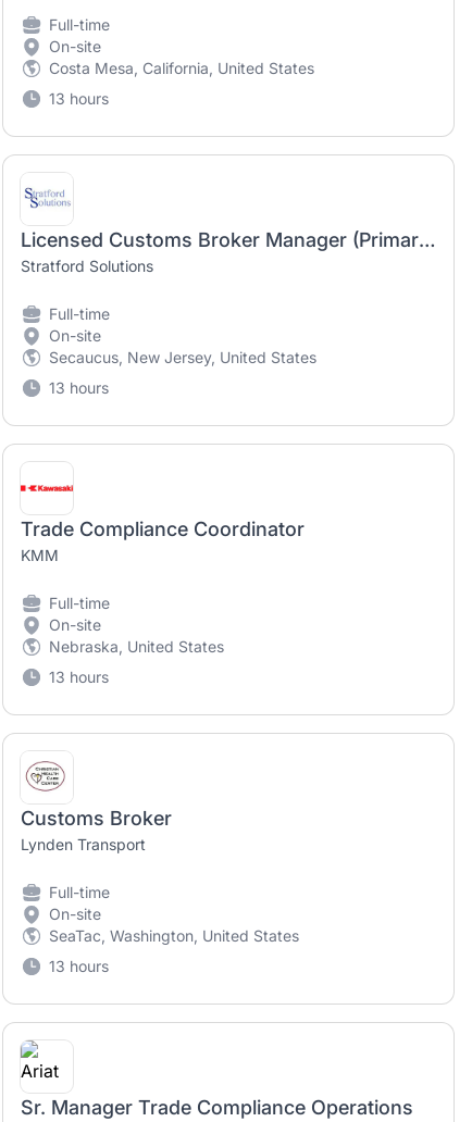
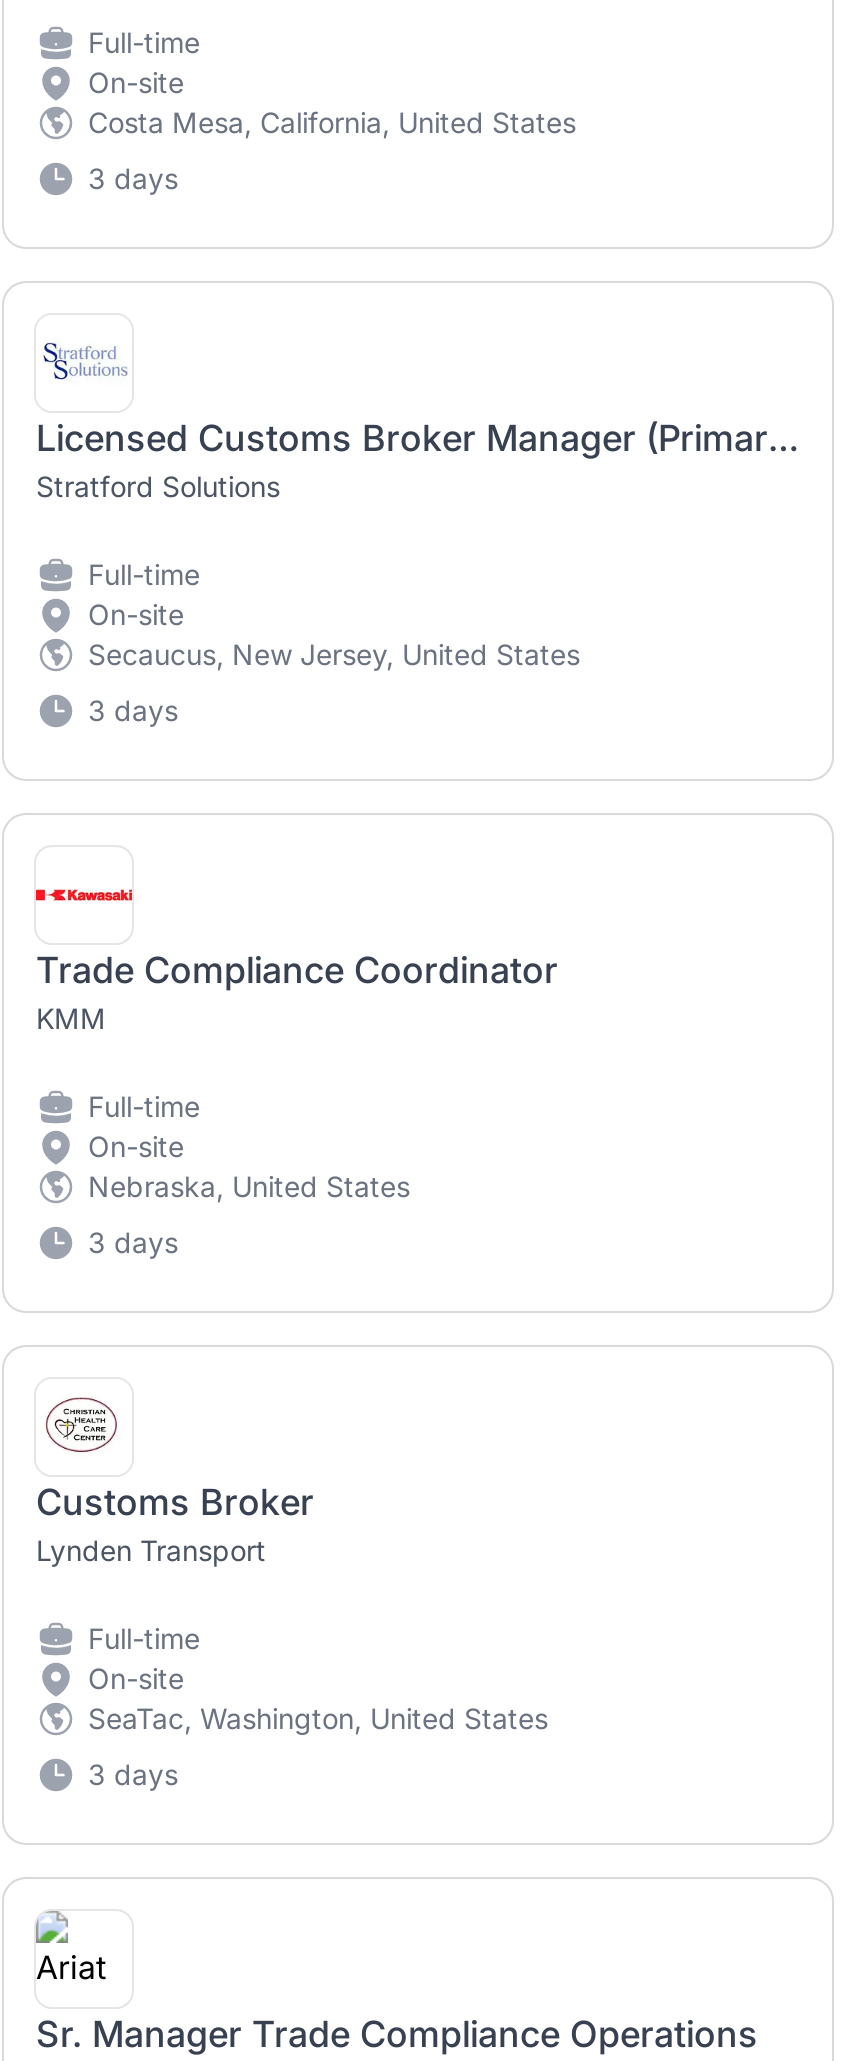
- 13 hours
+ 3 days

- 13 hours
+ 3 days

- 13 hours
+ 3 days

- 13 hours
+ 3 days
